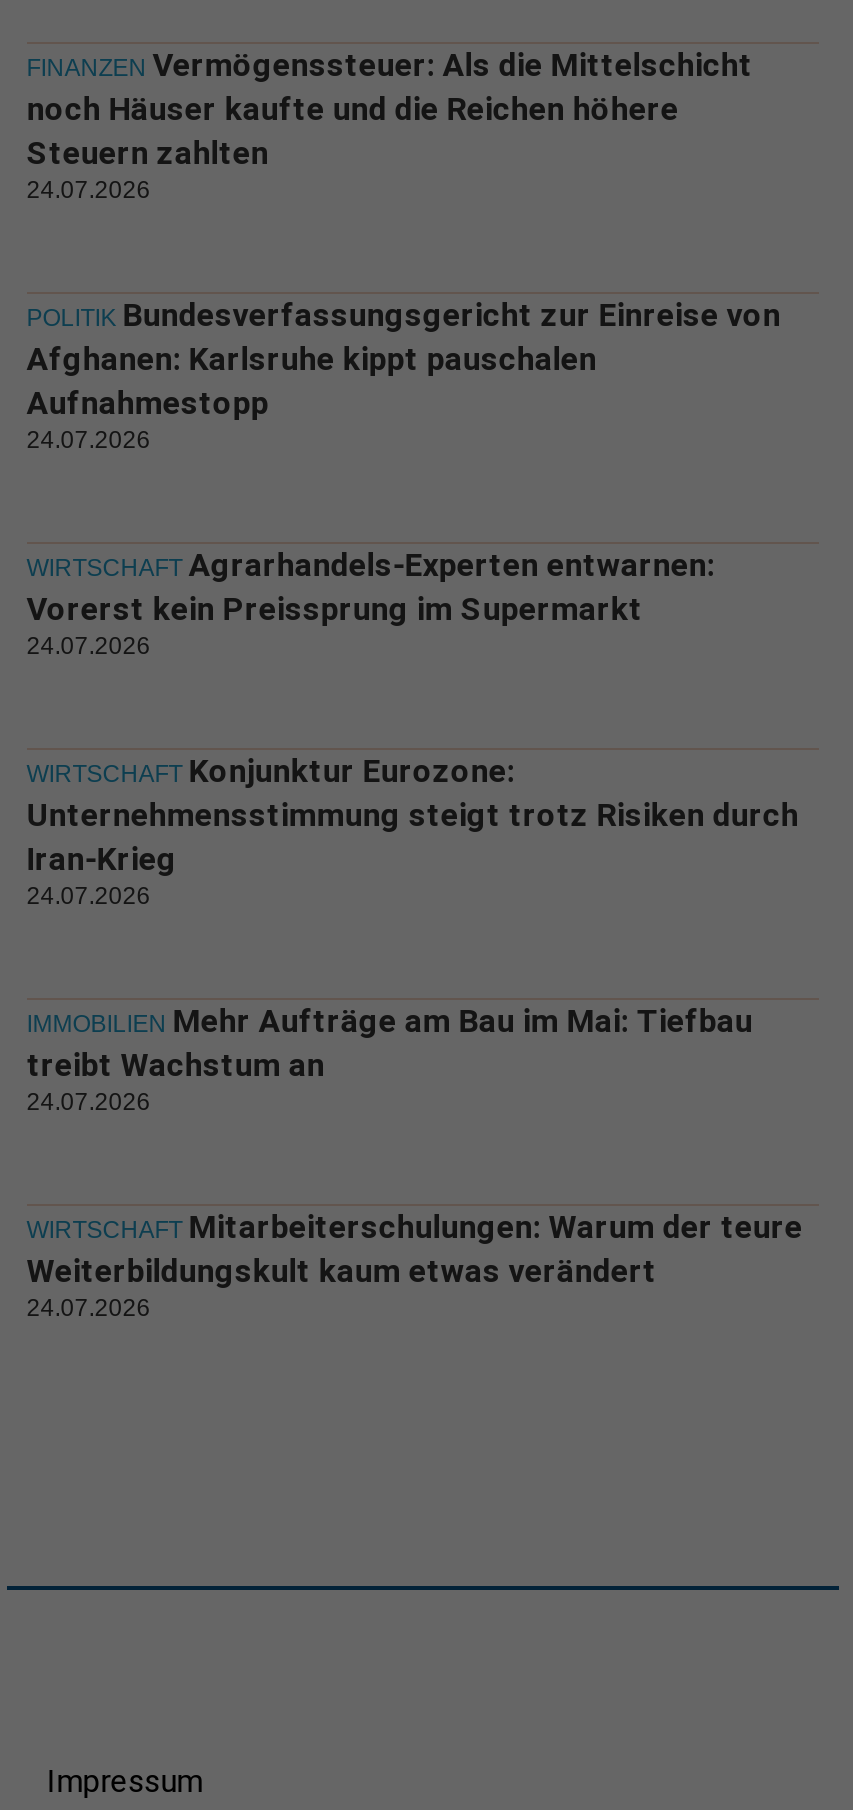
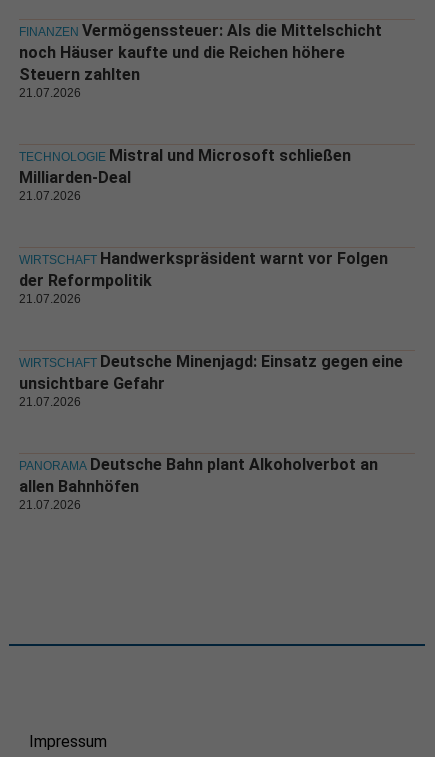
- 24.07.2026
- POLITIK Bundesverfassungsgericht zur Einreise von
- Afghanen: Karlsruhe kippt pauschalen
- Aufnahmestopp
- 24.07.2026
- WIRTSCHAFT Agrarhandels-Experten entwarnen:
- Vorerst kein Preissprung im Supermarkt
- 24.07.2026
- WIRTSCHAFT Konjunktur Eurozone:
- Unternehmensstimmung steigt trotz Risiken durch
- Iran-Krieg
- 24.07.2026
- IMMOBILIEN Mehr Aufträge am Bau im Mai: Tiefbau
- treibt Wachstum an
- 24.07.2026
- WIRTSCHAFT Mitarbeiterschulungen: Warum der teure
- Weiterbildungskult kaum etwas verändert
- 24.07.2026
+ 21.07.2026
+ TECHNOLOGIE Mistral und Microsoft schließen
+ Milliarden-Deal
+ 21.07.2026
+ WIRTSCHAFT Handwerkspräsident warnt vor Folgen
+ der Reformpolitik
+ 21.07.2026
+ WIRTSCHAFT Deutsche Minenjagd: Einsatz gegen eine
+ unsichtbare Gefahr
+ 21.07.2026
+ PANORAMA Deutsche Bahn plant Alkoholverbot an
+ allen Bahnhöfen
+ 21.07.2026
